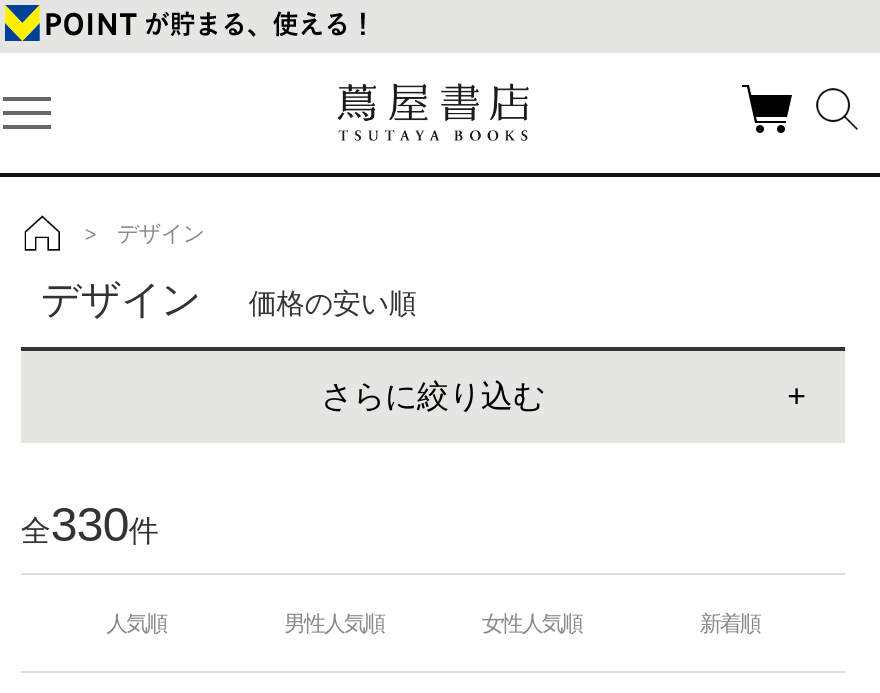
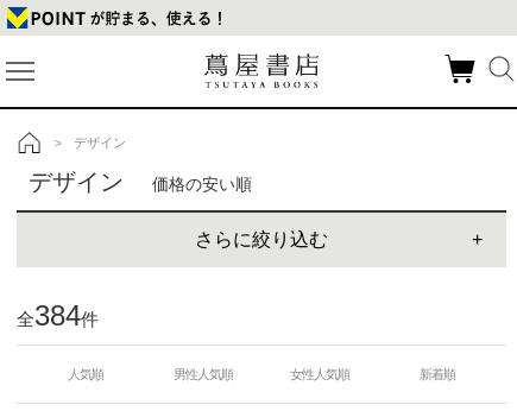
- 全330件
+ 全384件
